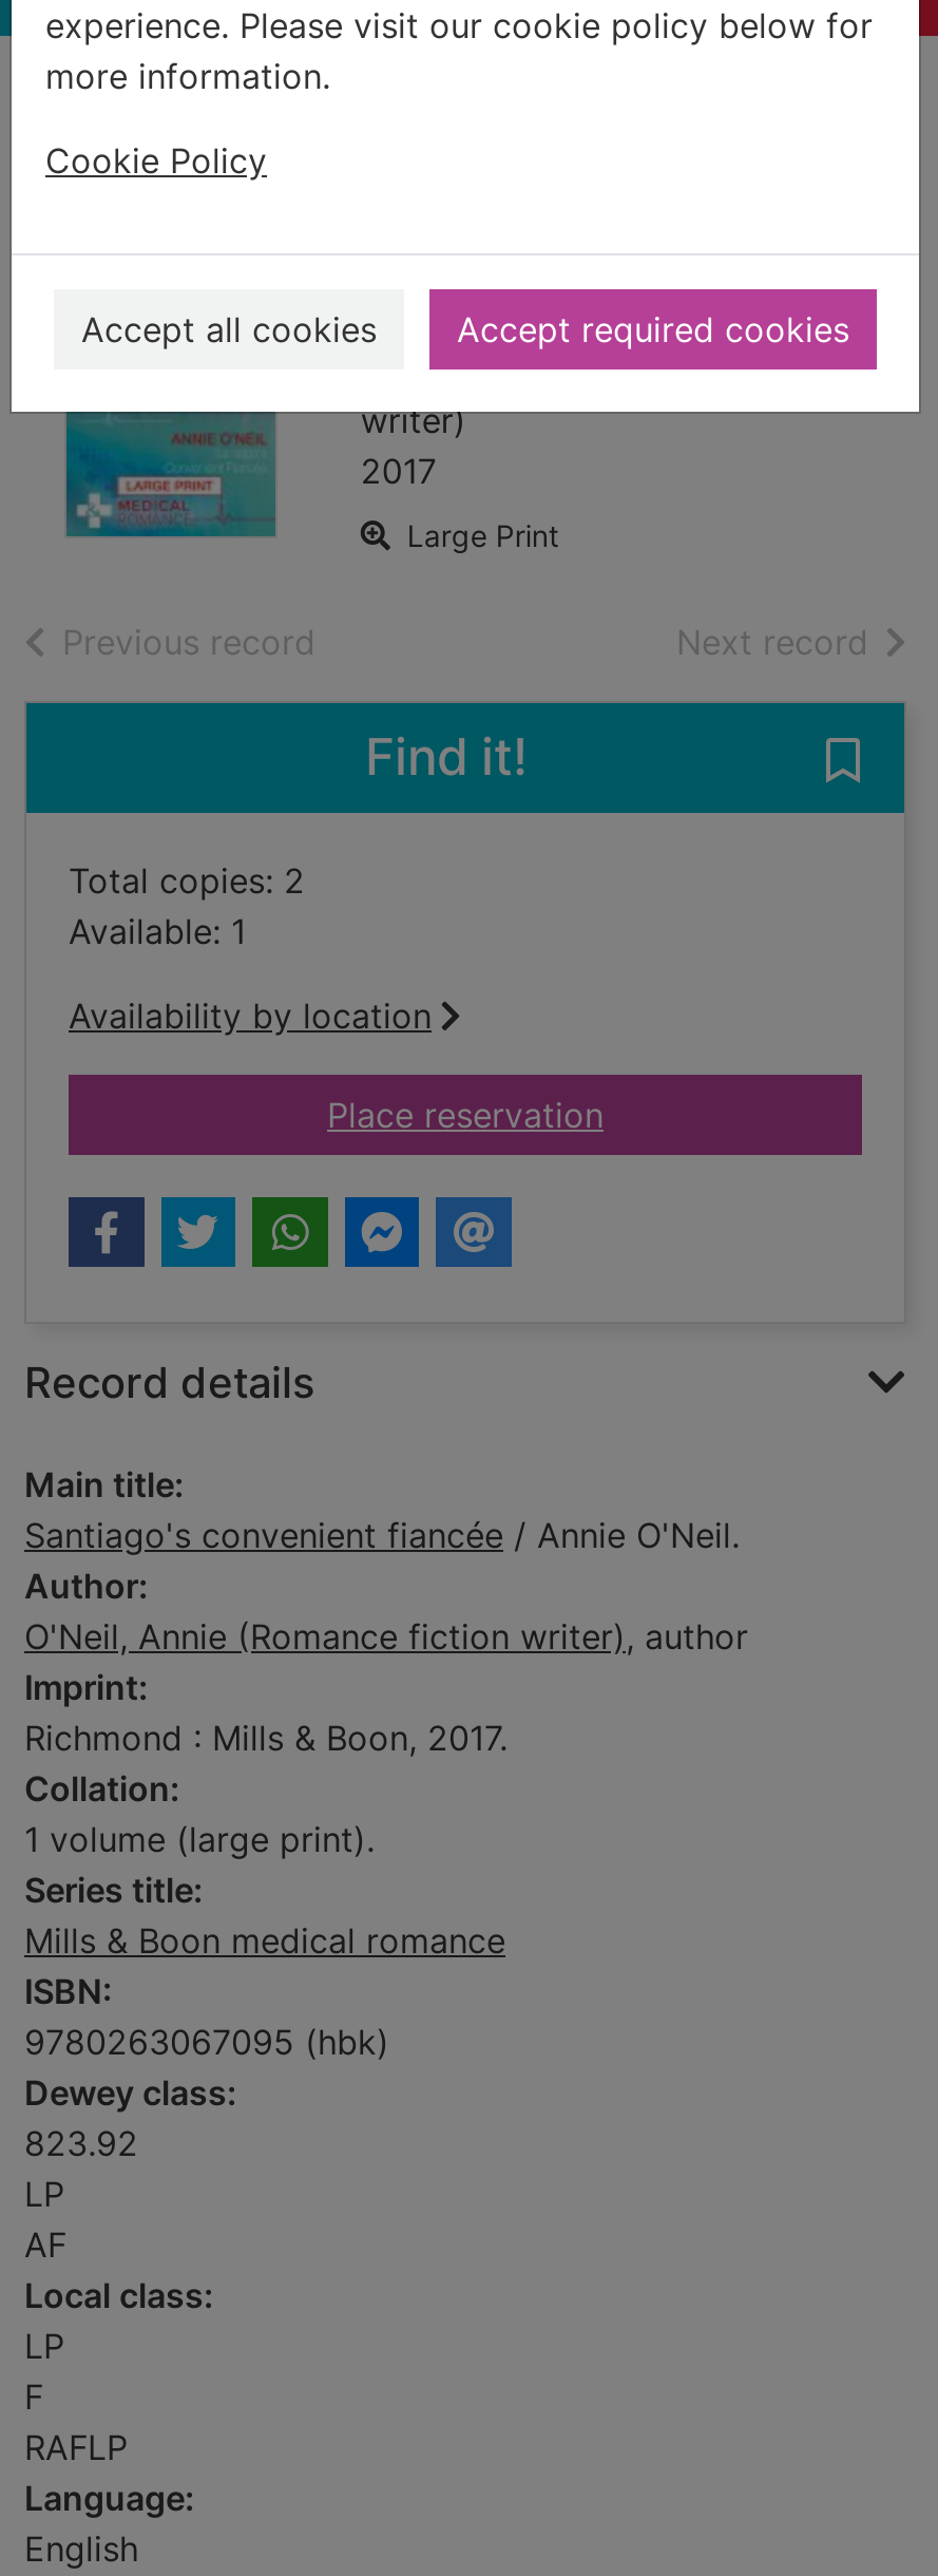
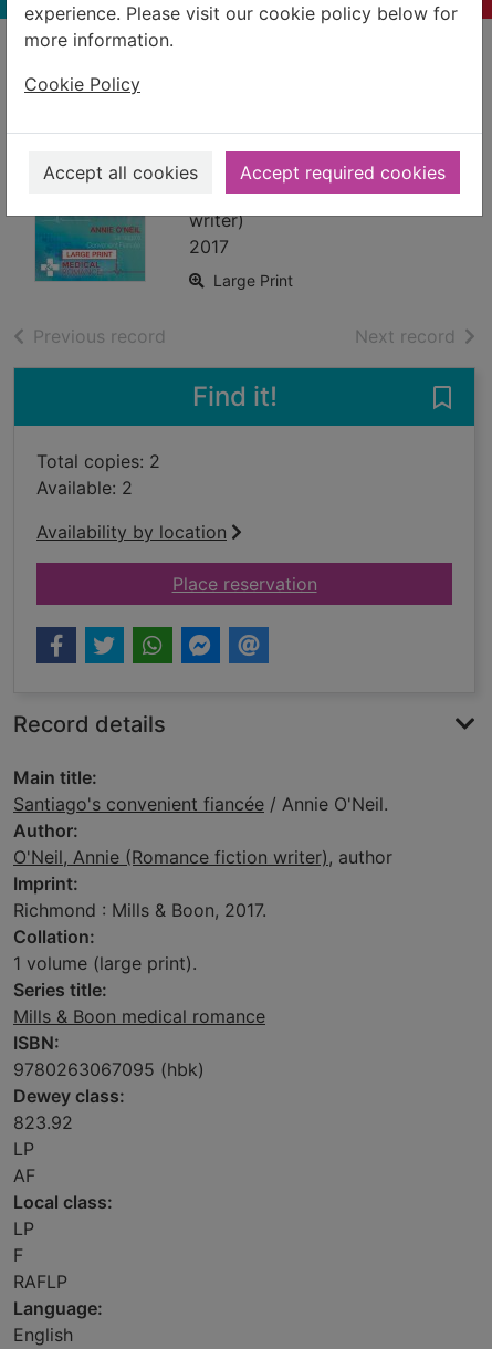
- Available: 1
+ Available: 2
